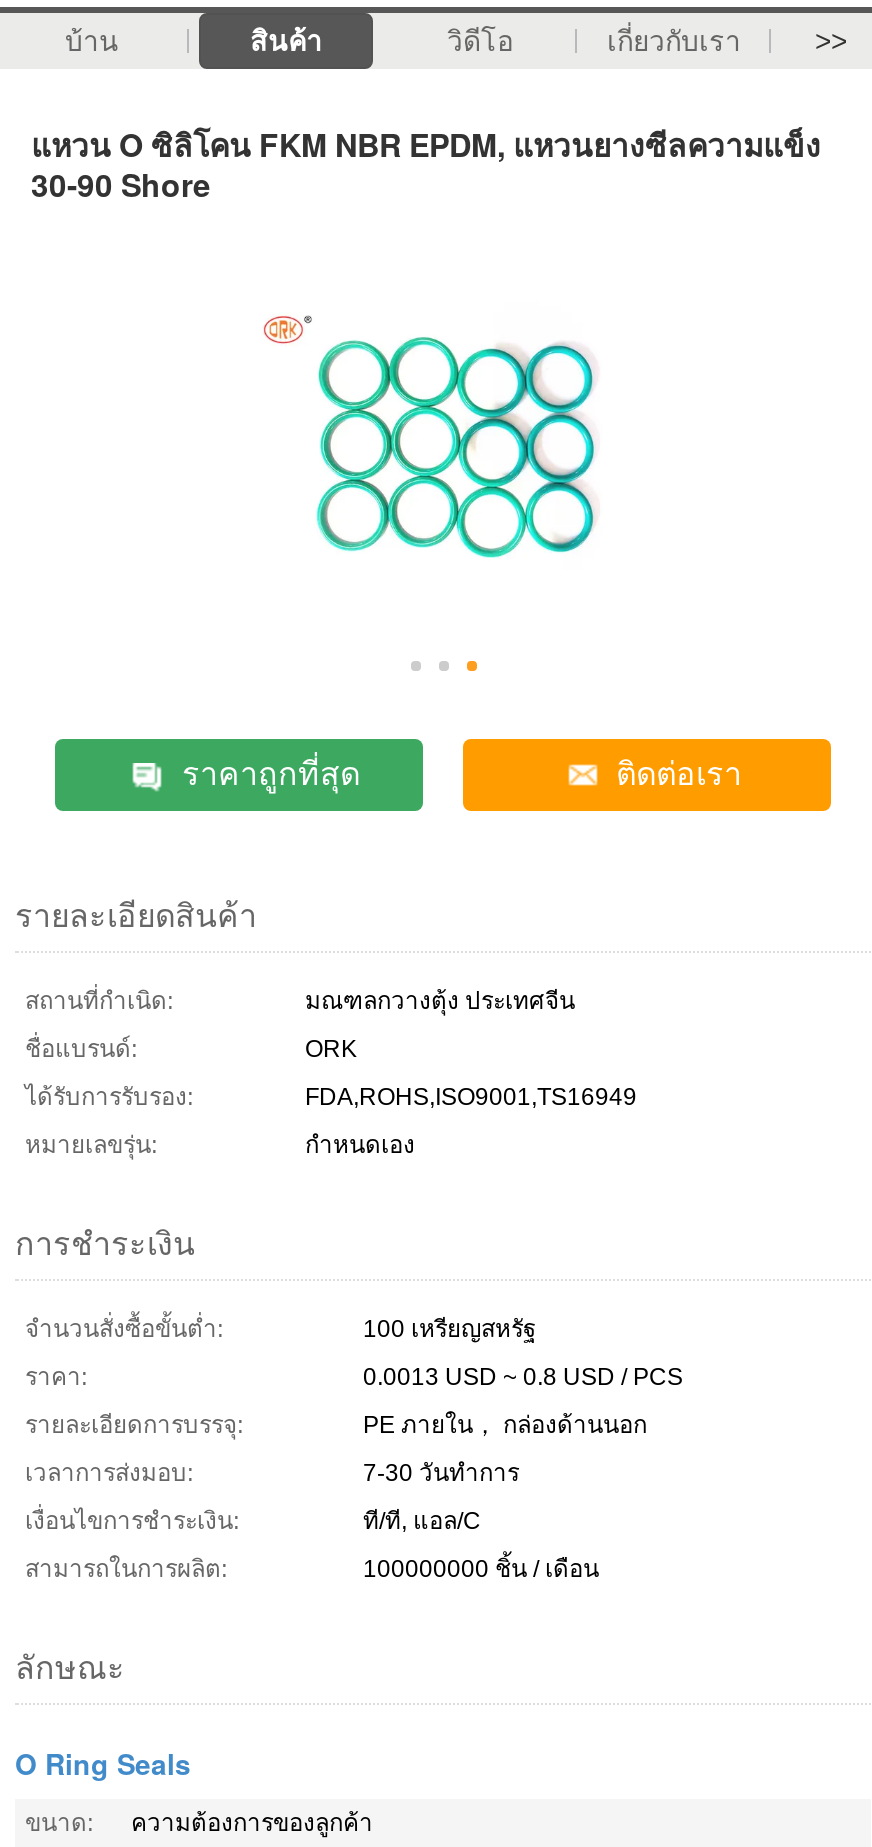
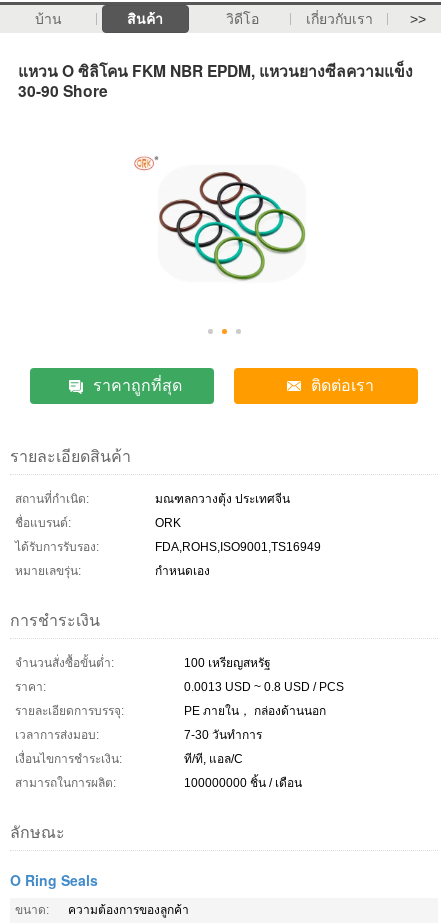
- [image]
+ [image]
